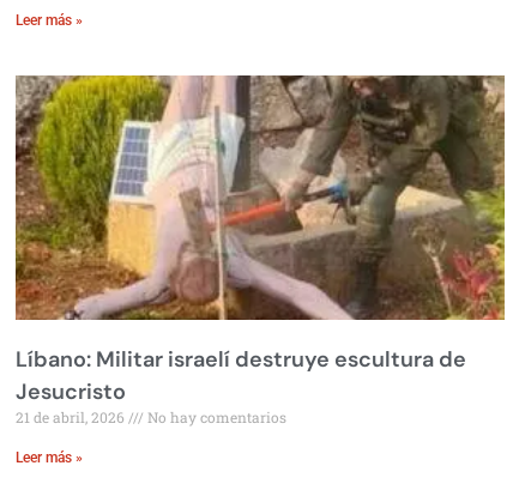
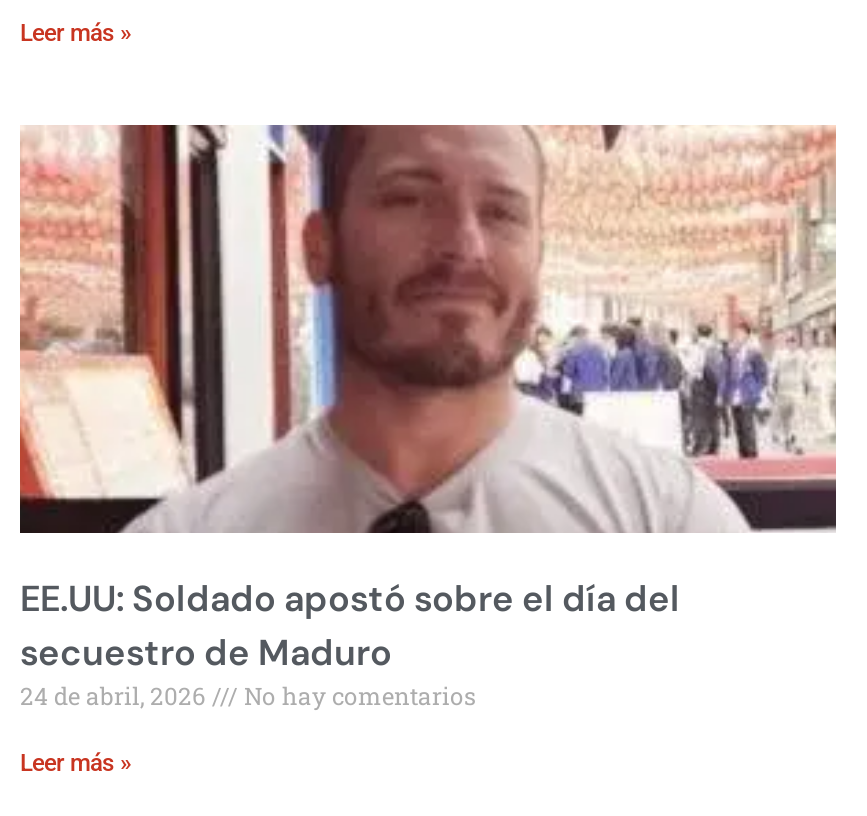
- [image]
- Líbano: Militar israelí destruye escultura de
- Jesucristo
- 21 de abril, 2026
+ [image]
+ EE.UU: Soldado apostó sobre el día del
+ secuestro de Maduro
+ 24 de abril, 2026
